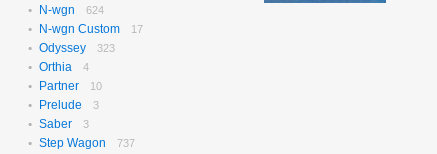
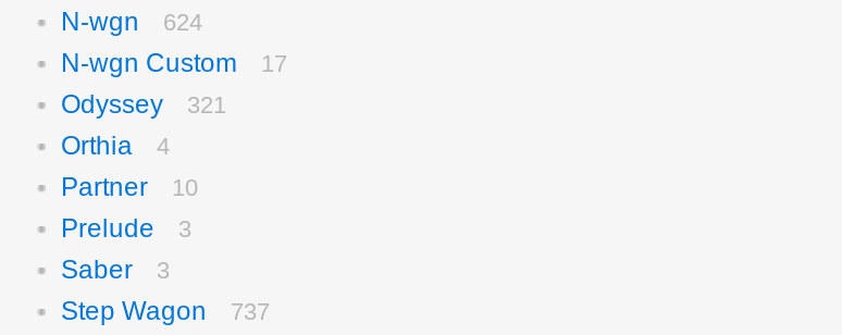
- Odyssey 323
+ Odyssey 321
